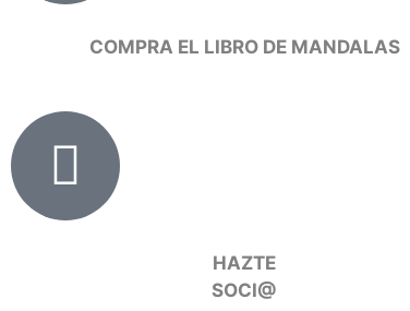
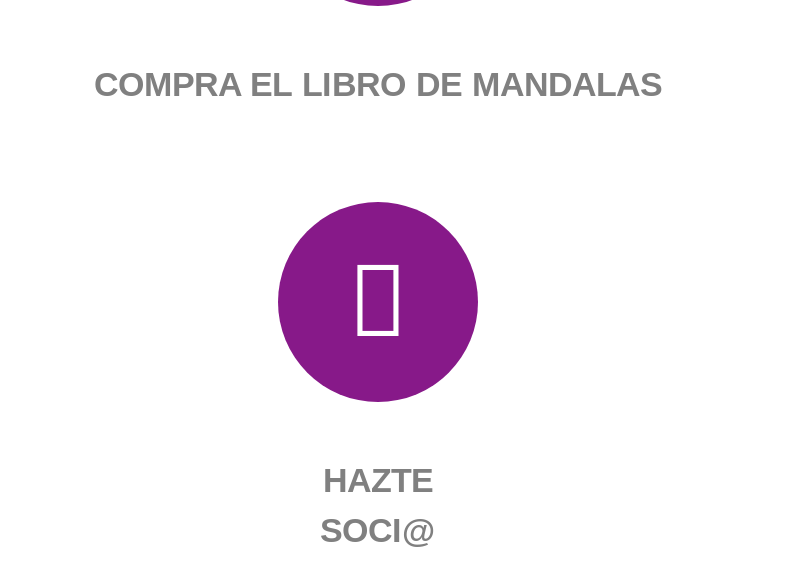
+ [image]

- [image]
